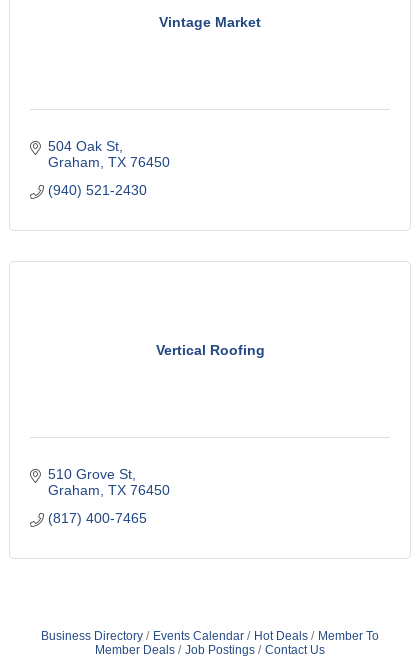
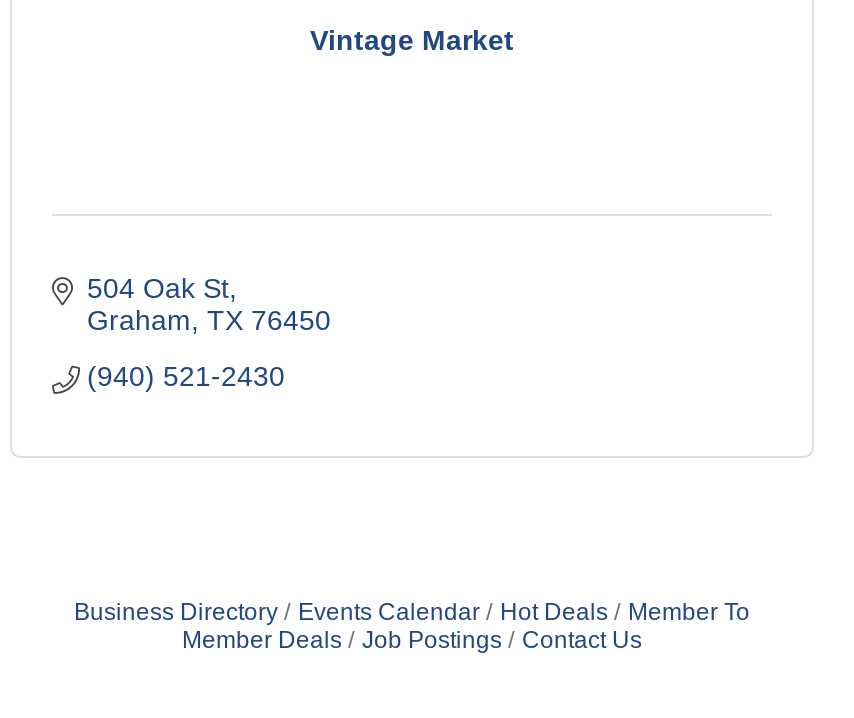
- Vertical Roofing

- 510 Grove St
- Graham TX 76450
- (817) 400-7465
